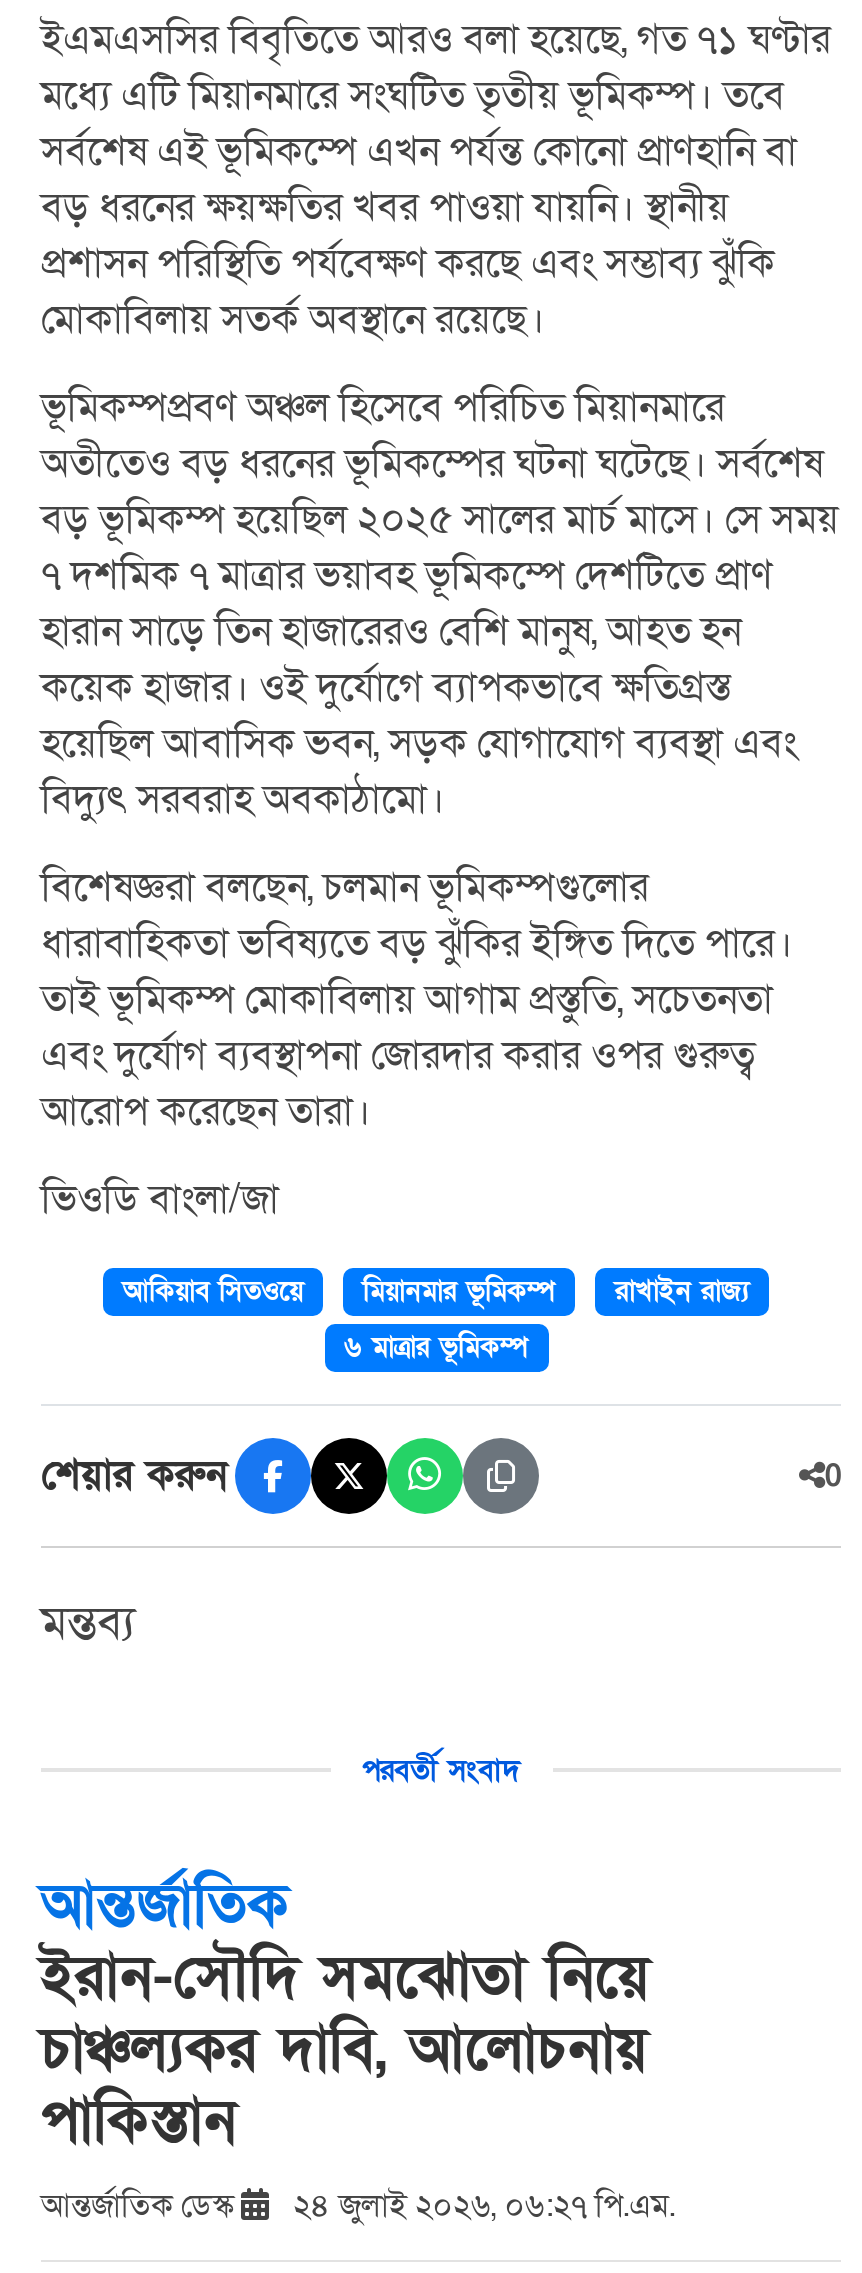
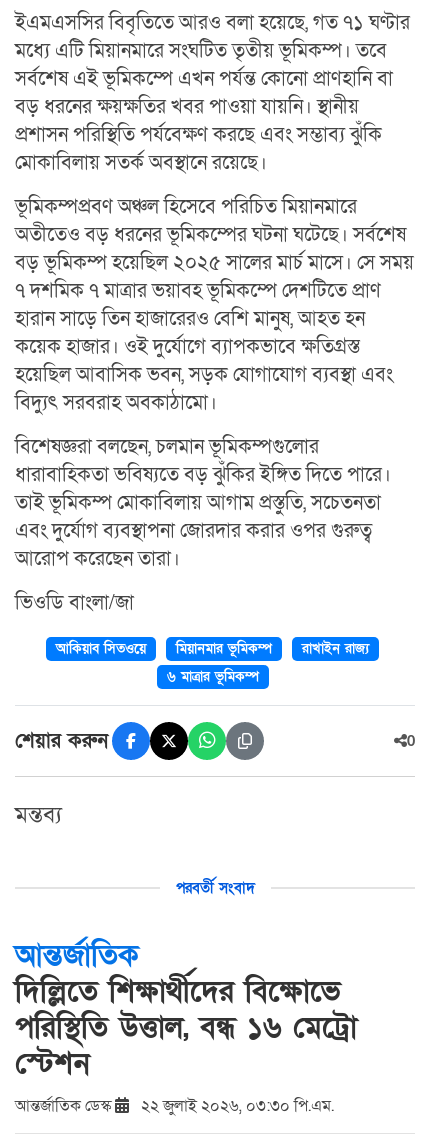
- ইরান-সৌদি সমঝোতা নিয়ে
- চাঞ্চল্যকর দাবি, আলোচনায়
- পাকিস্তান
+ দিল্লিতে শিক্ষার্থীদের বিক্ষোভে
+ পরিস্থিতি উত্তাল, বন্ধ ১৬ মেট্রো
+ স্টেশন

- আন্তর্জাতিক ডেস্ক ২৪ জুলাই ২০২৬, ০৬:২৭ পি.এম.
+ আন্তর্জাতিক ডেস্ক ২২ জুলাই ২০২৬, ০৩:৩০ পি.এম.
